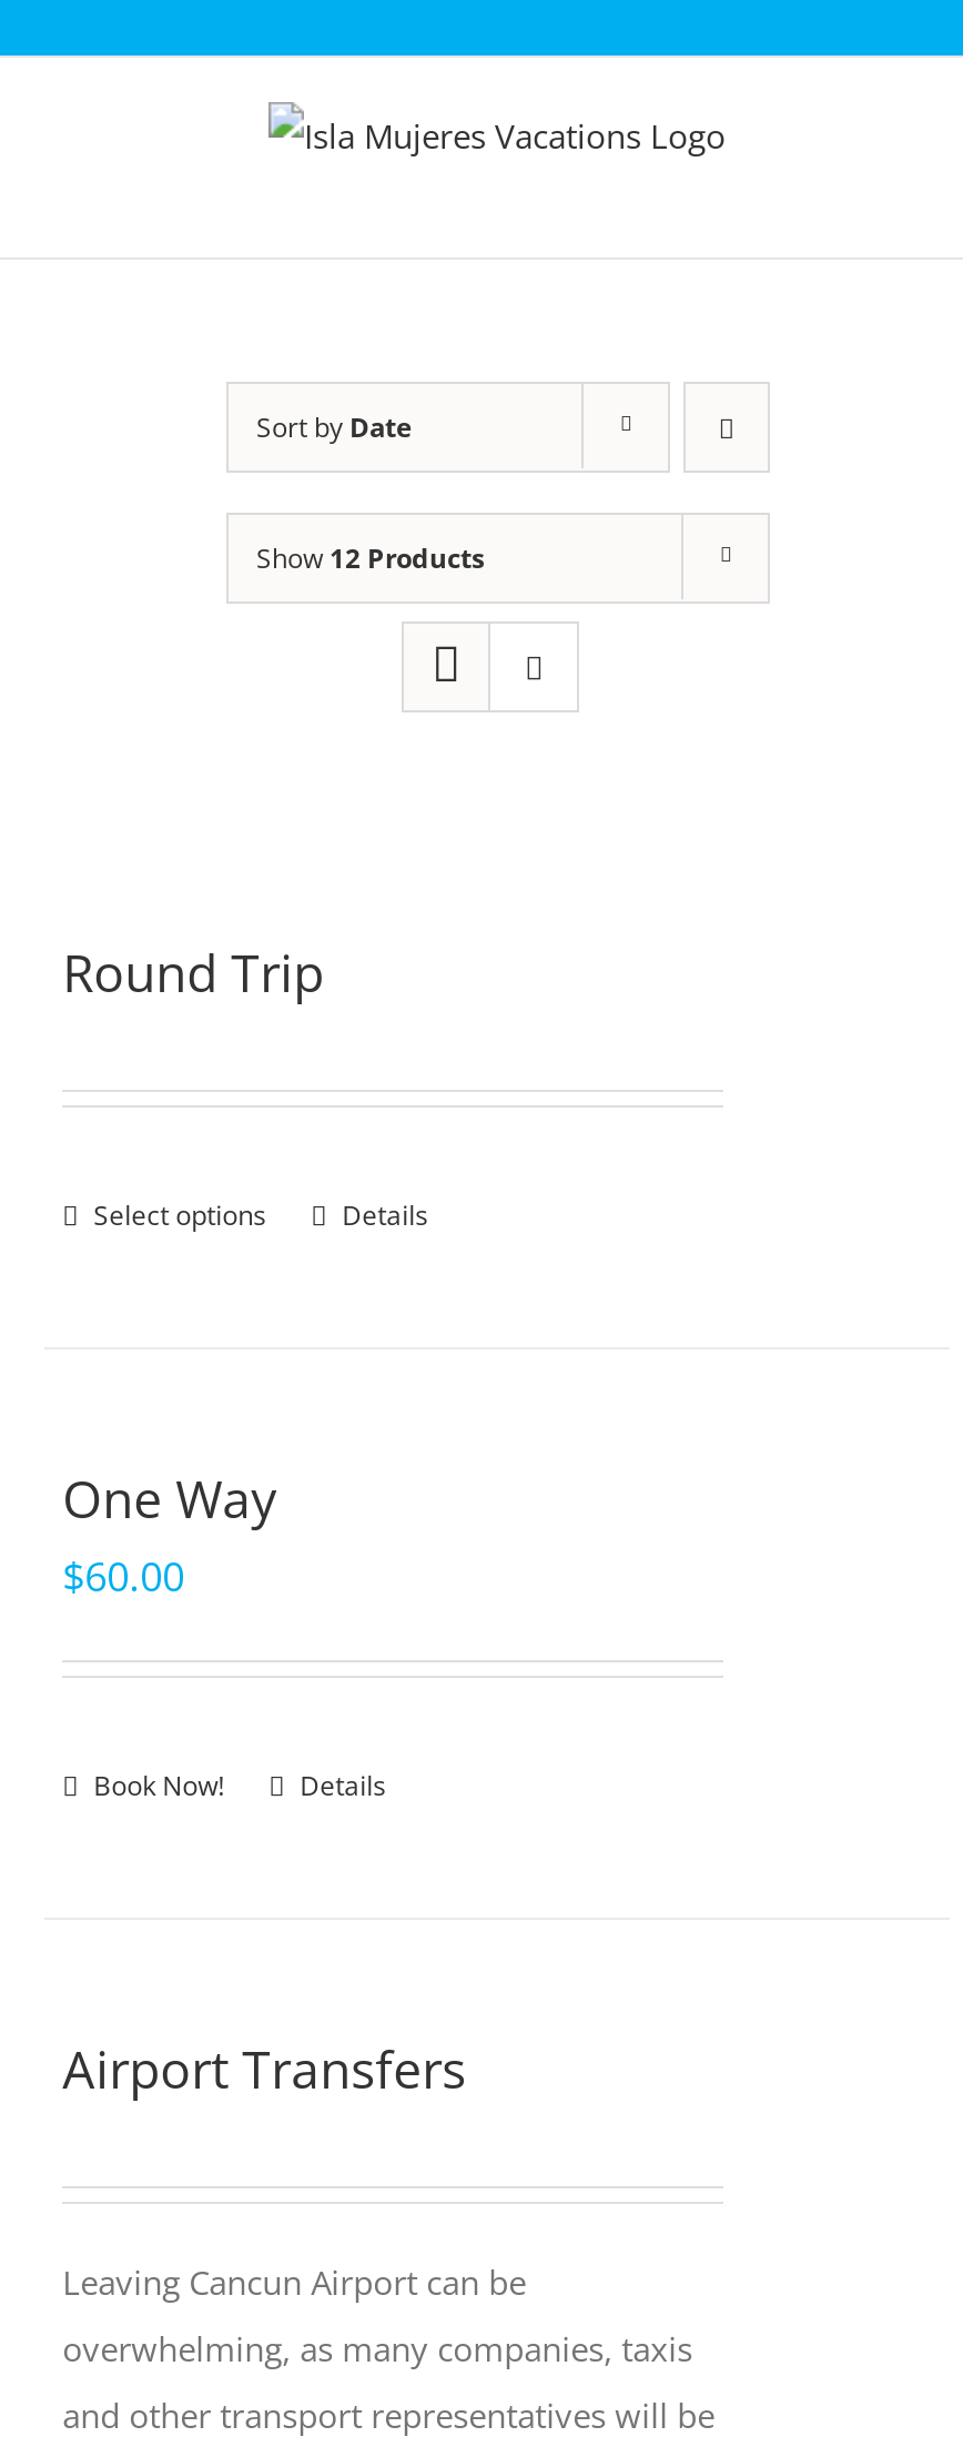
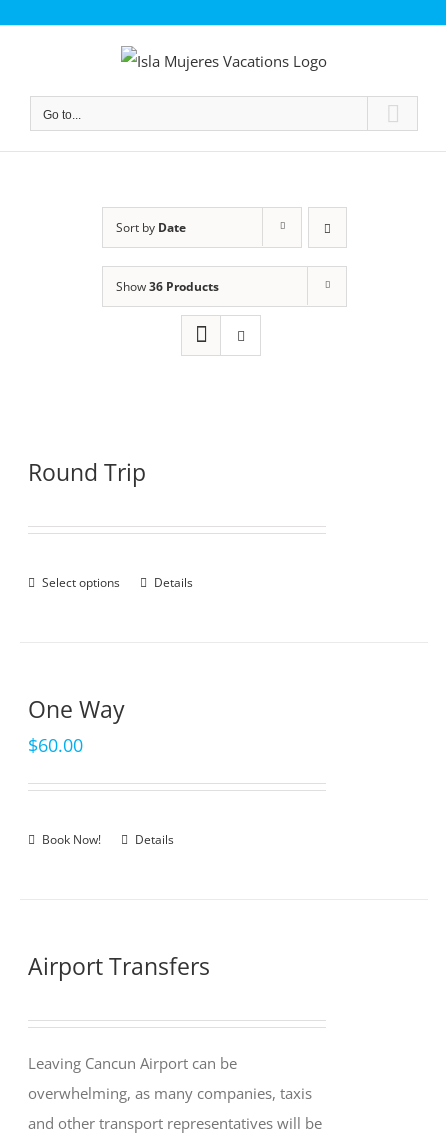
+ Go to...

- Show 12 Products
+ Show 36 Products
